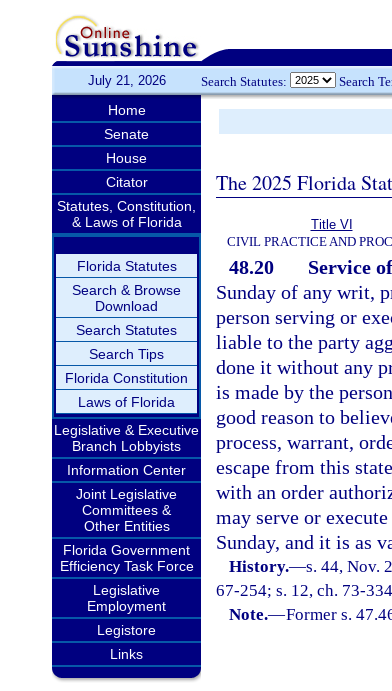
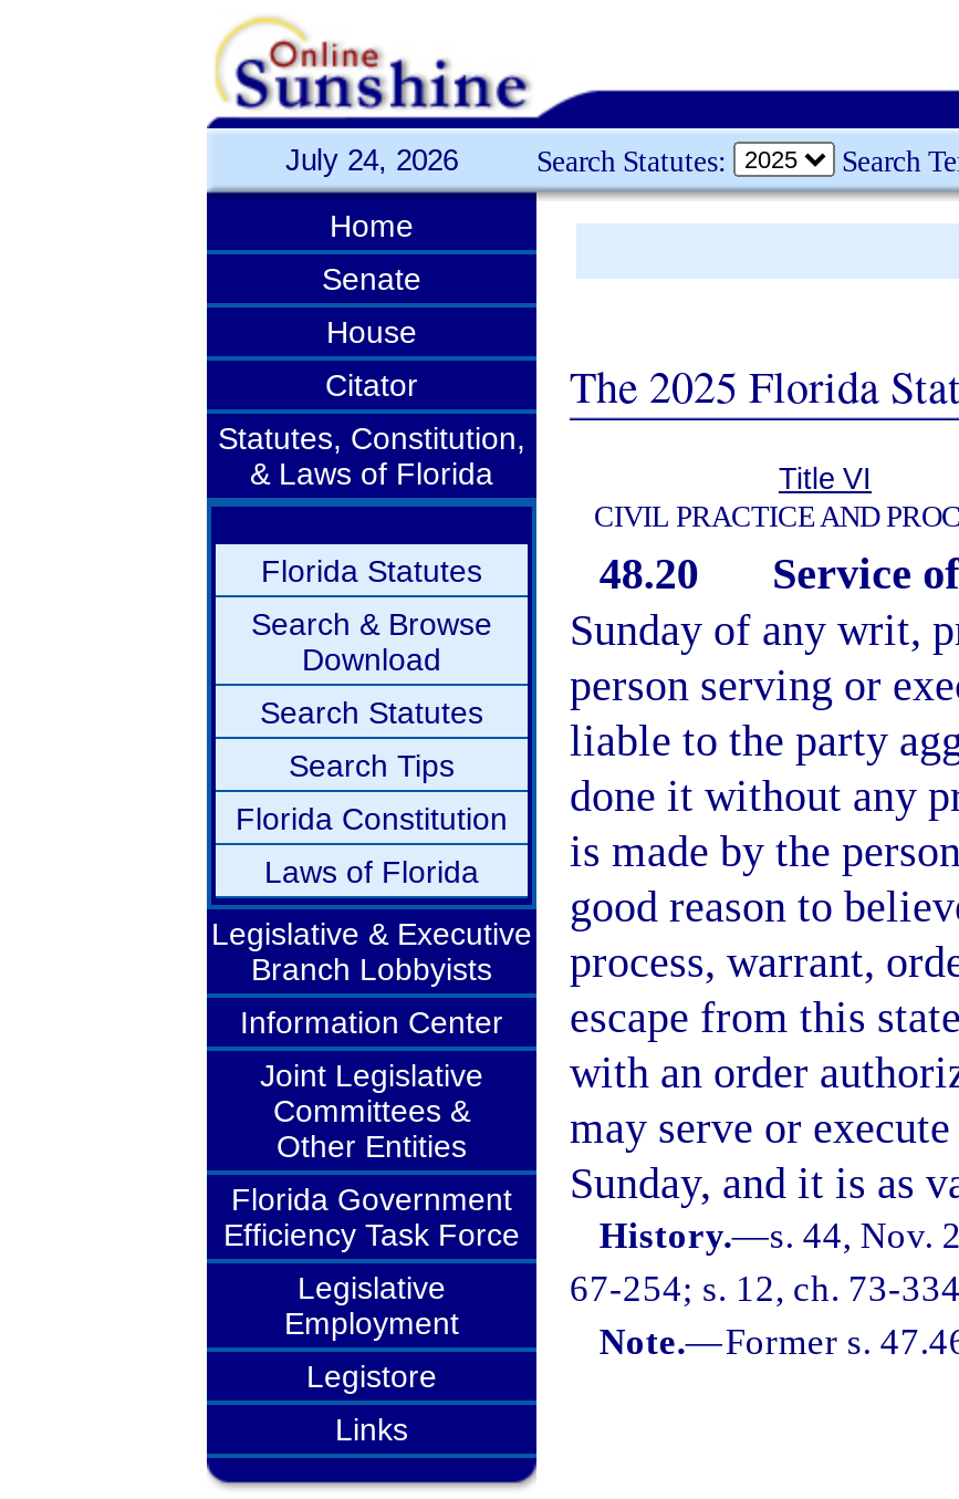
- July 21, 2026
+ July 24, 2026
